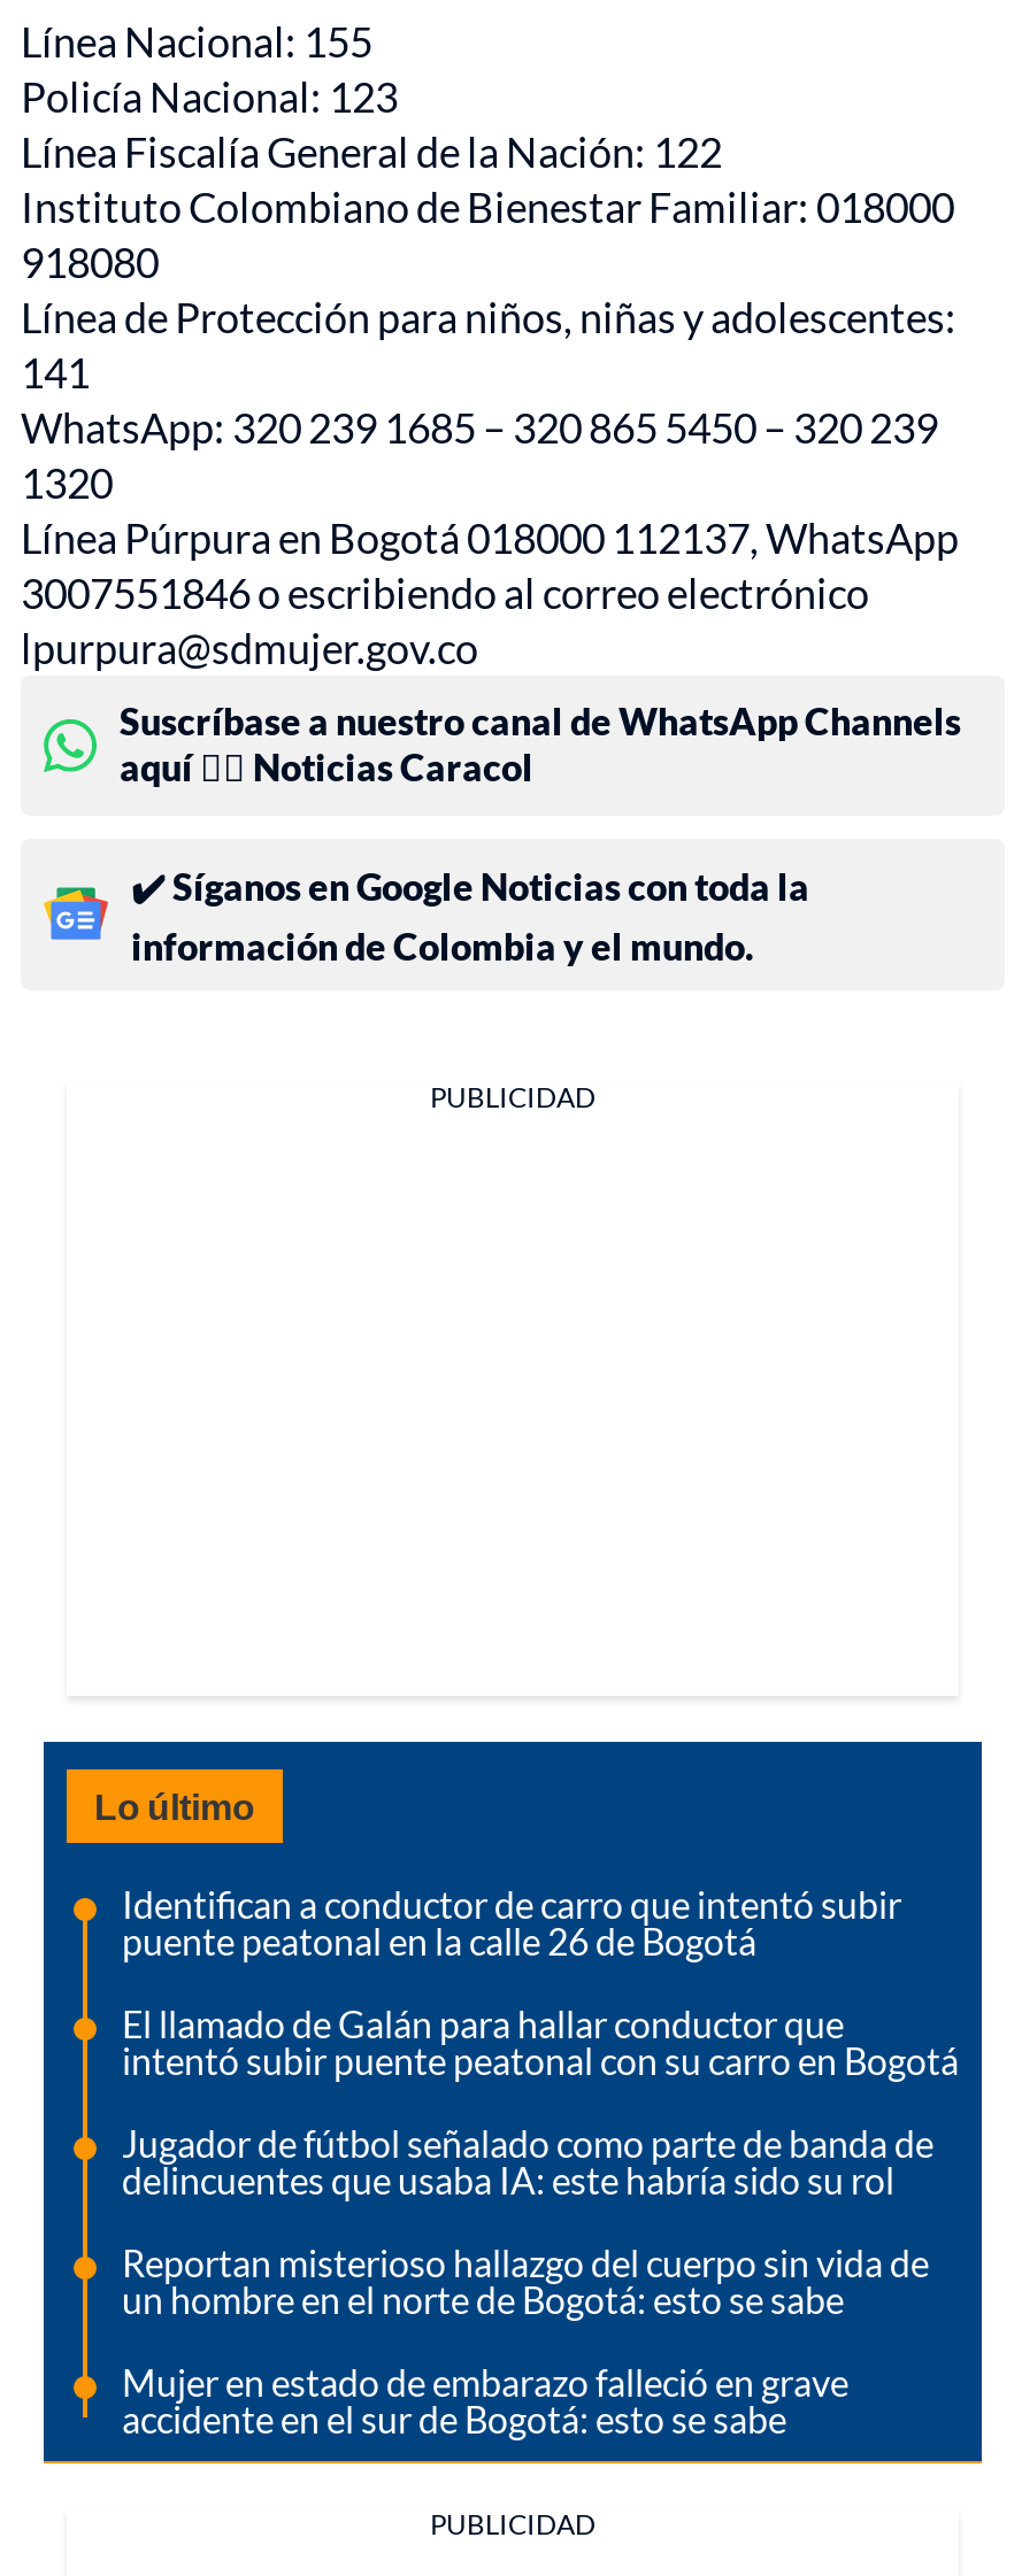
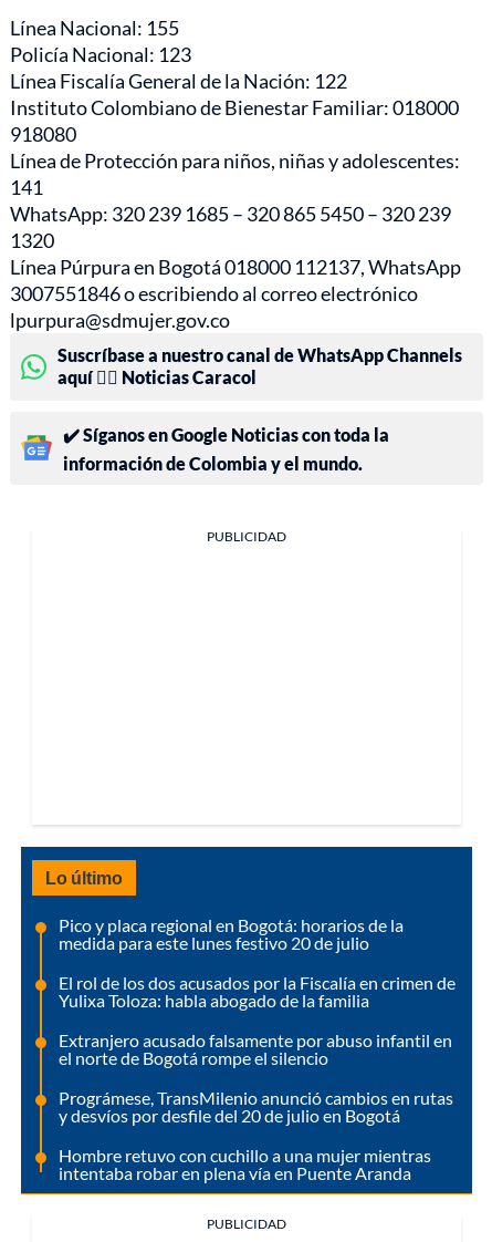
- Identifican a conductor de carro que intentó subir
- puente peatonal en la calle 26 de Bogotá
+ Pico y placa regional en Bogotá: horarios de la
+ medida para este lunes festivo 20 de julio

- El llamado de Galán para hallar conductor que
- intentó subir puente peatonal con su carro en Bogotá
+ El rol de los dos acusados por la Fiscalía en crimen de
+ Yulixa Toloza: habla abogado de la familia

- Jugador de fútbol señalado como parte de banda de
- delincuentes que usaba IA: este habría sido su rol
+ Extranjero acusado falsamente por abuso infantil en
+ el norte de Bogotá rompe el silencio

- Reportan misterioso hallazgo del cuerpo sin vida de
- un hombre en el norte de Bogotá: esto se sabe
+ Prográmese, TransMilenio anunció cambios en rutas
+ y desvíos por desfile del 20 de julio en Bogotá

- Mujer en estado de embarazo falleció en grave
- accidente en el sur de Bogotá: esto se sabe
+ Hombre retuvo con cuchillo a una mujer mientras
+ intentaba robar en plena vía en Puente Aranda
